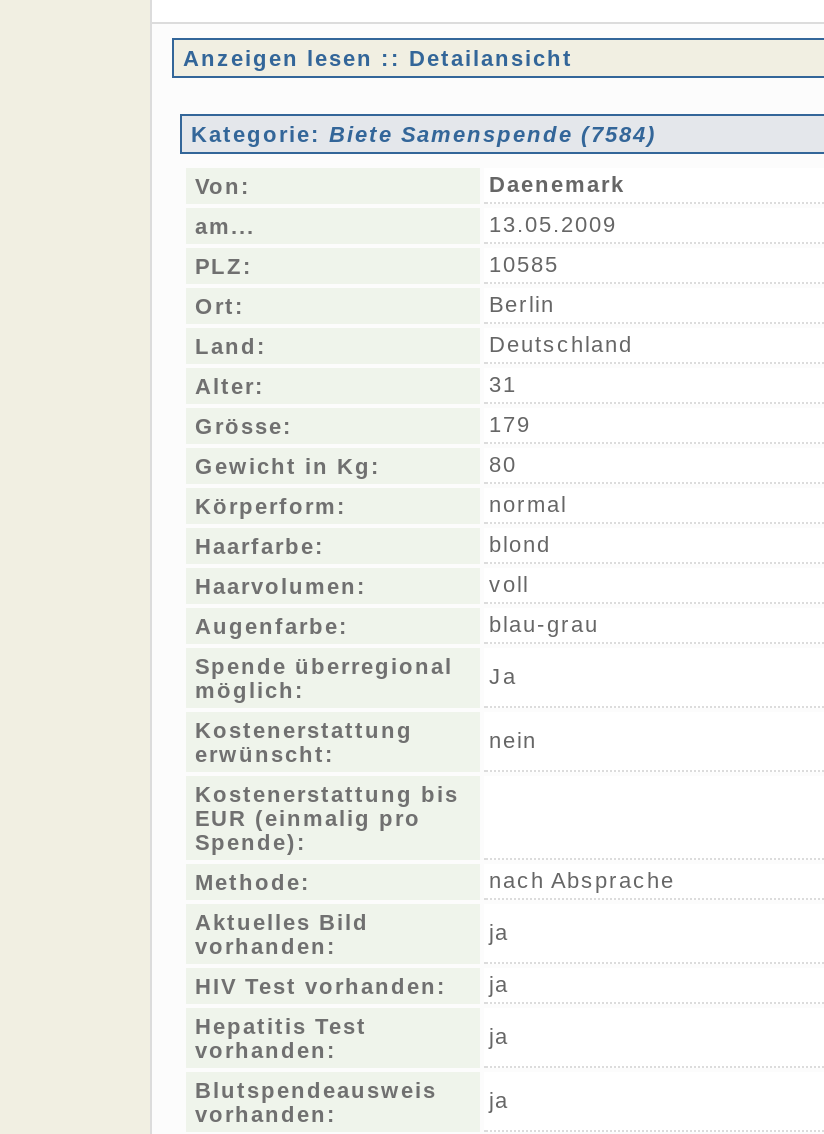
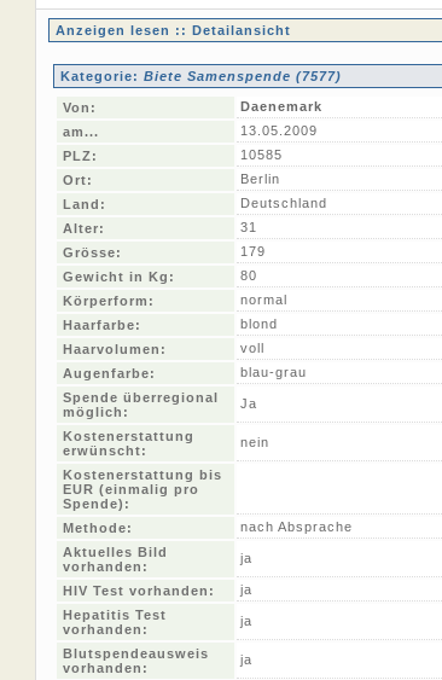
- Kategorie: Biete Samenspende (7584)
+ Kategorie: Biete Samenspende (7577)
